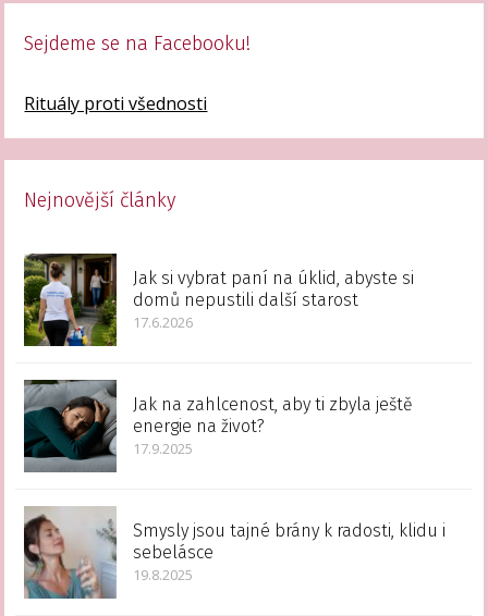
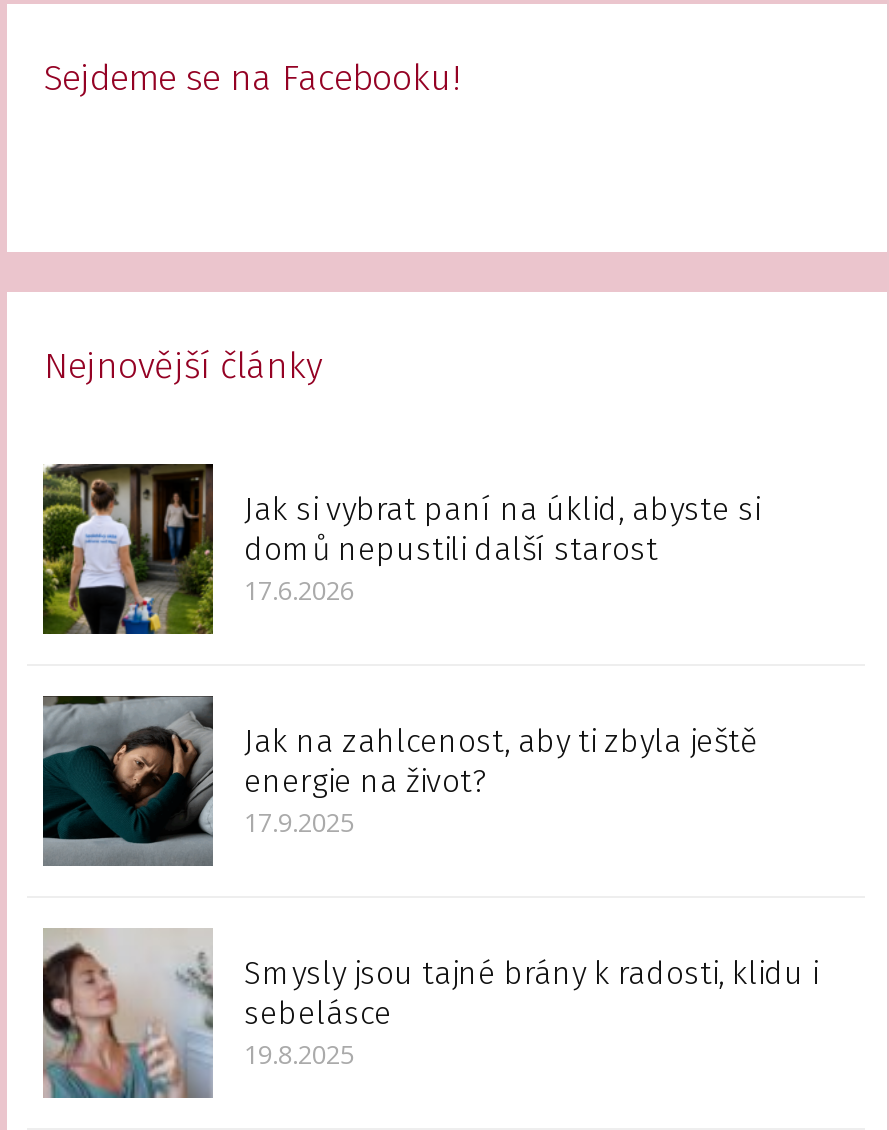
- Rituály proti všednosti
